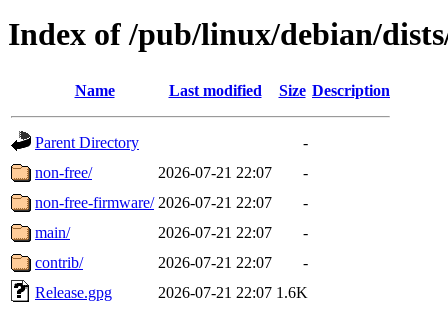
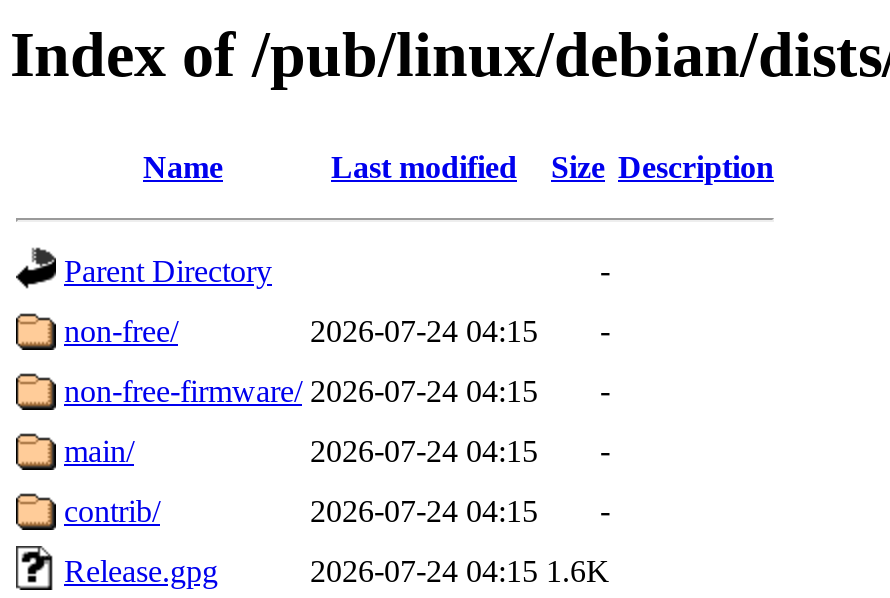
- 2026-07-21 22:07
+ 2026-07-24 04:15

- non-free-firmware/ 2026-07-21 22:07
+ non-free-firmware/ 2026-07-24 04:15

- 2026-07-21 22:07
+ 2026-07-24 04:15

- 2026-07-21 22:07
+ 2026-07-24 04:15

- 2026-07-21 22:07 1.6K
+ 2026-07-24 04:15 1.6K
